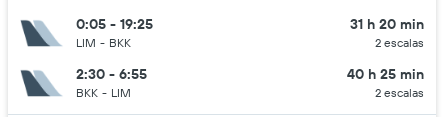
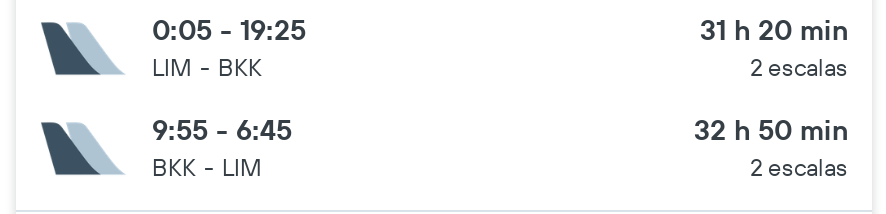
- 2:30 - 6:55
+ 9:55 - 6:45

- 40 h 25 min
+ 32 h 50 min
